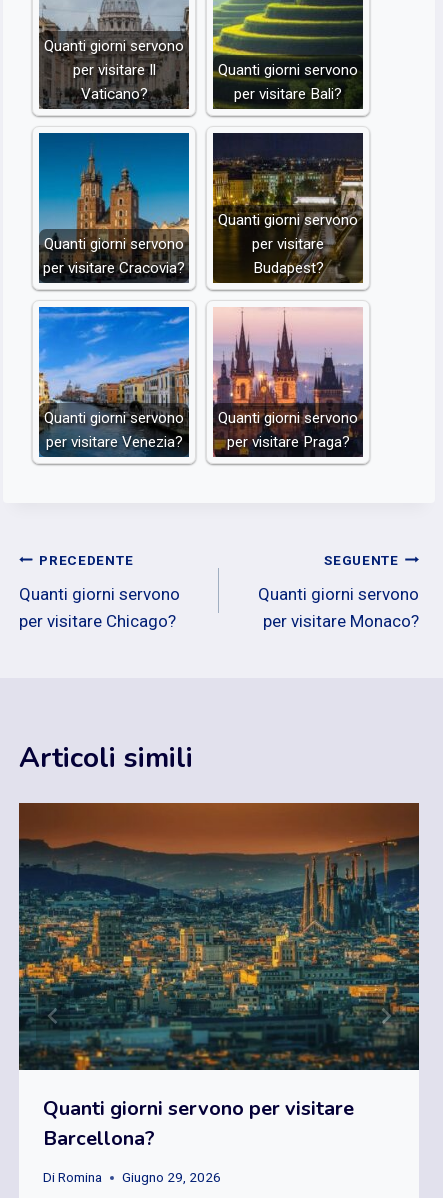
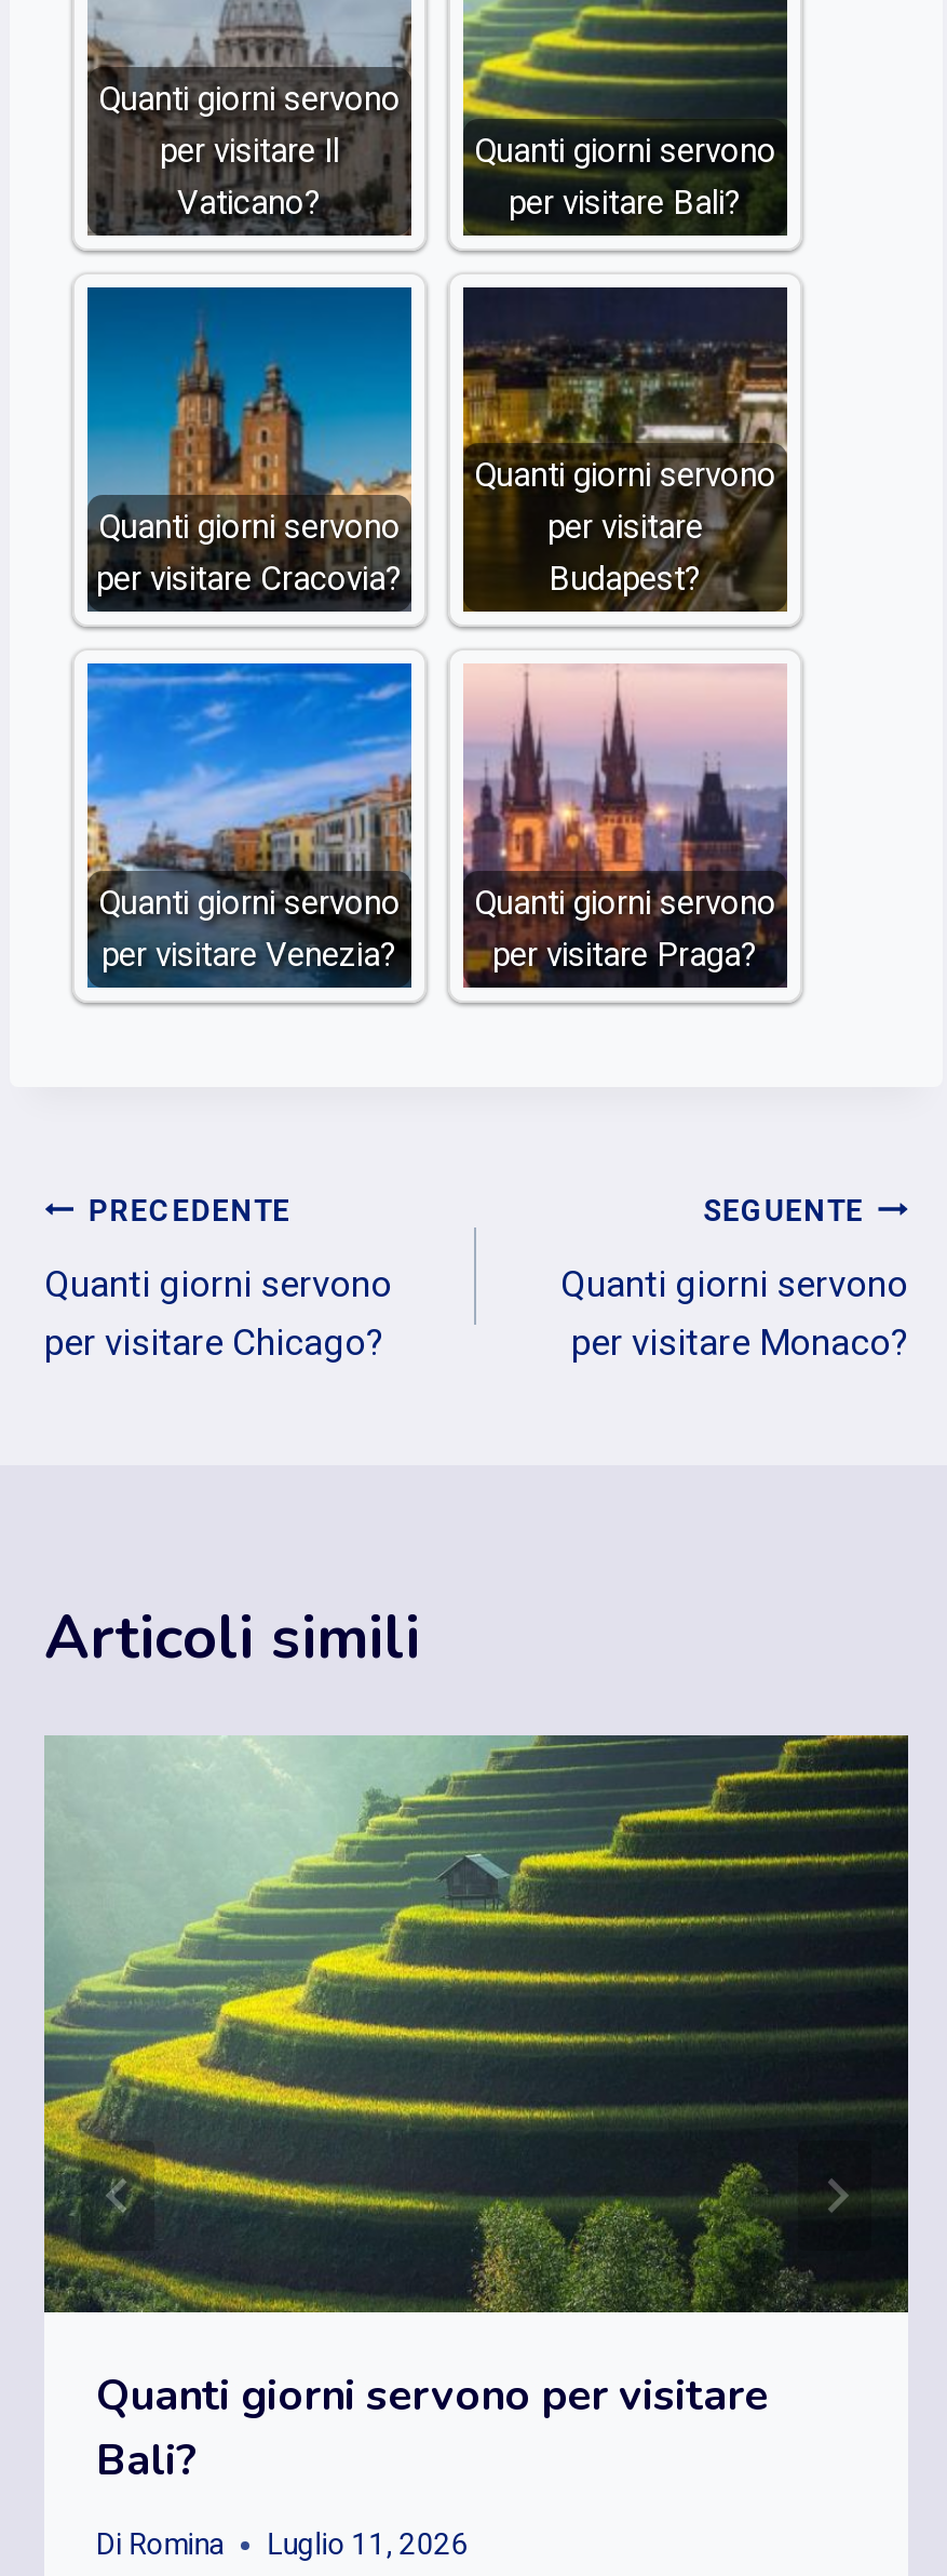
- [image]
+ [image]

- Barcellona?
+ Bali?

- Di Romina Giugno 29, 2026
+ Di Romina Luglio 11, 2026
